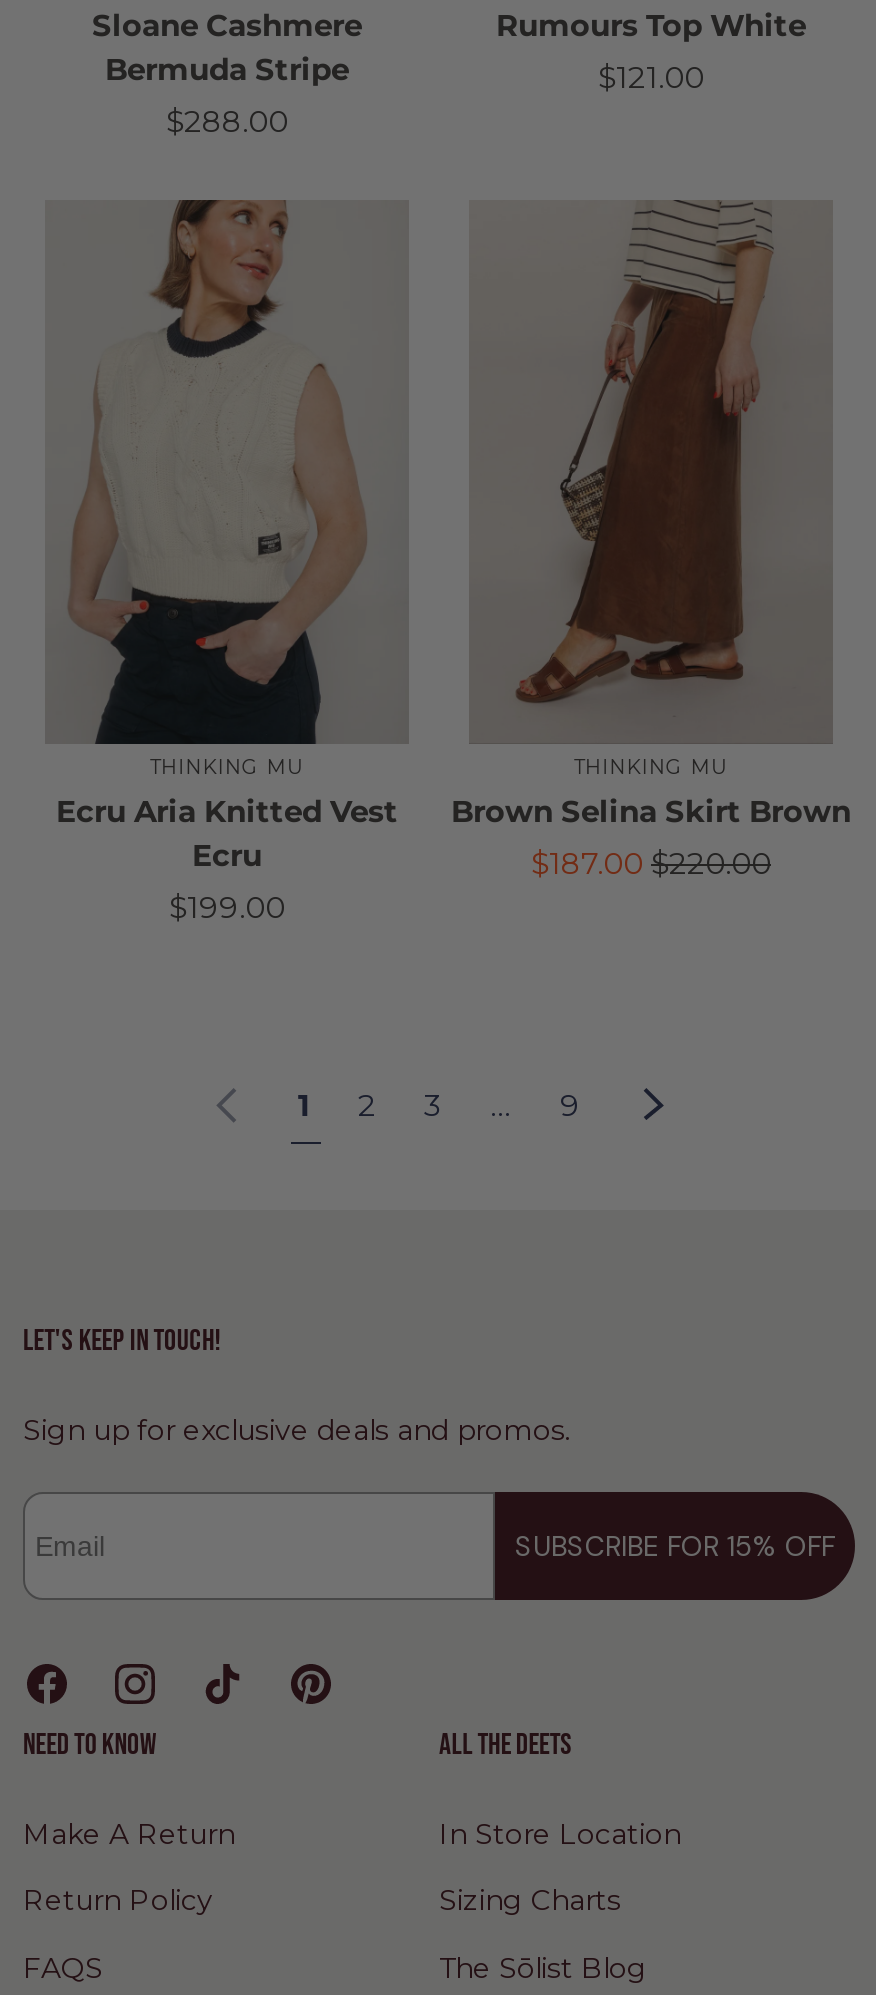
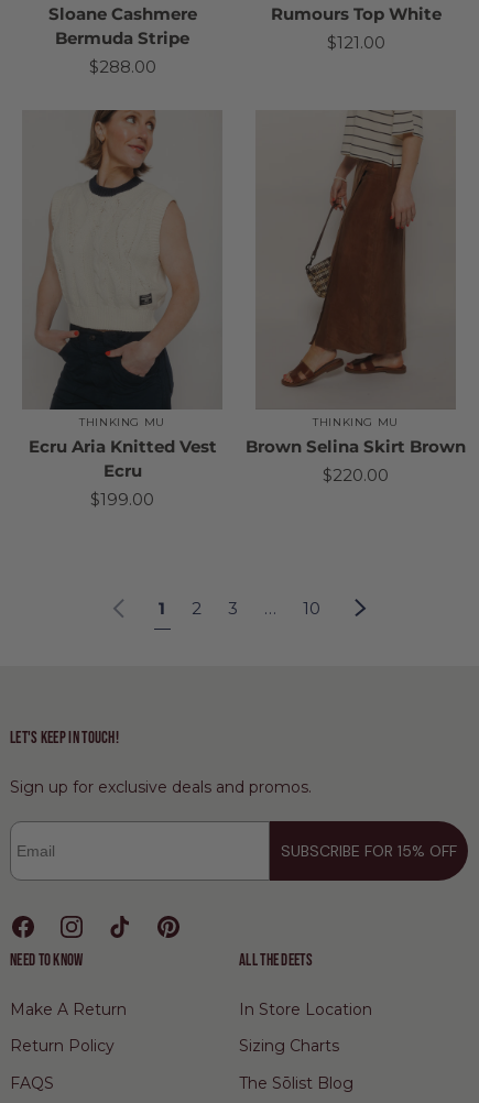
- $187.00 $220.00
+ $220.00

- 9
+ 10
